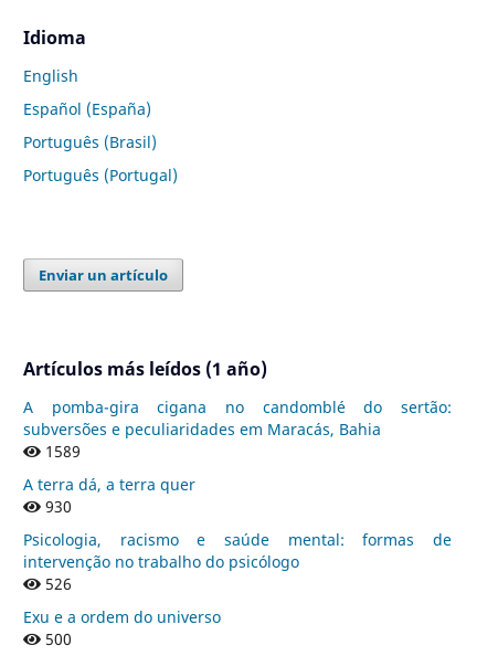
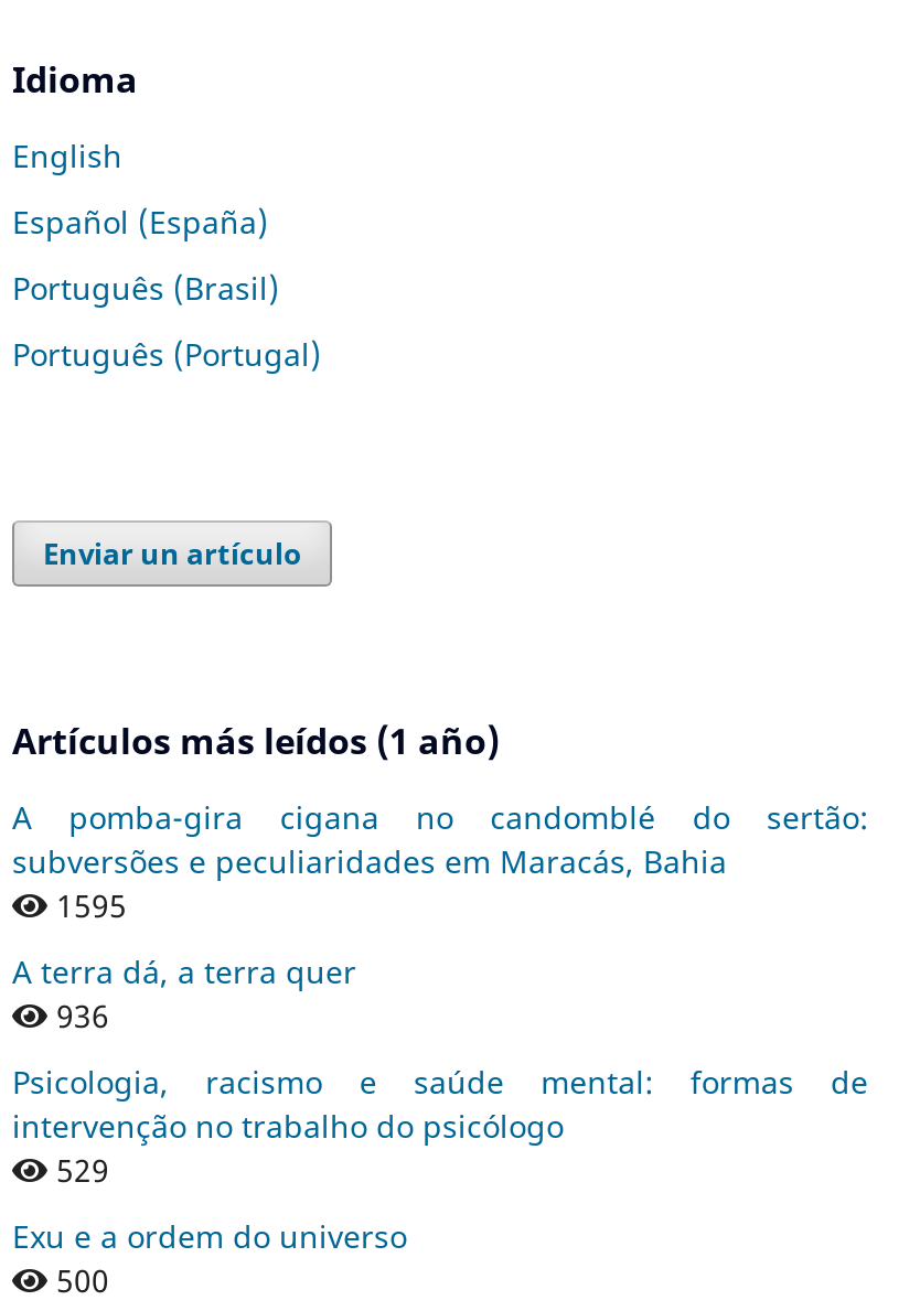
- 1589
+ 1595

- 930
+ 936

- 526
+ 529
